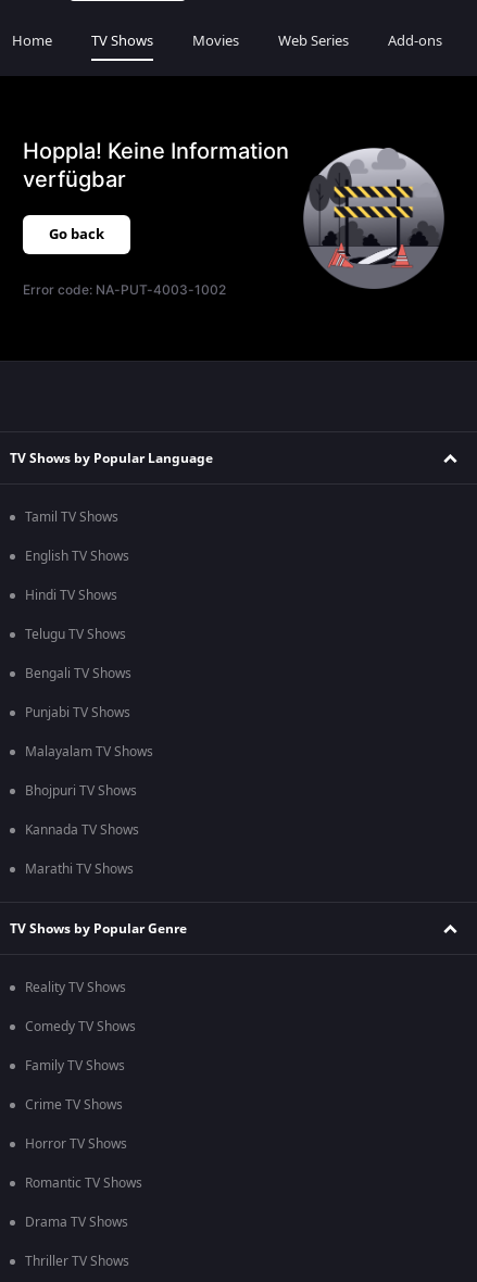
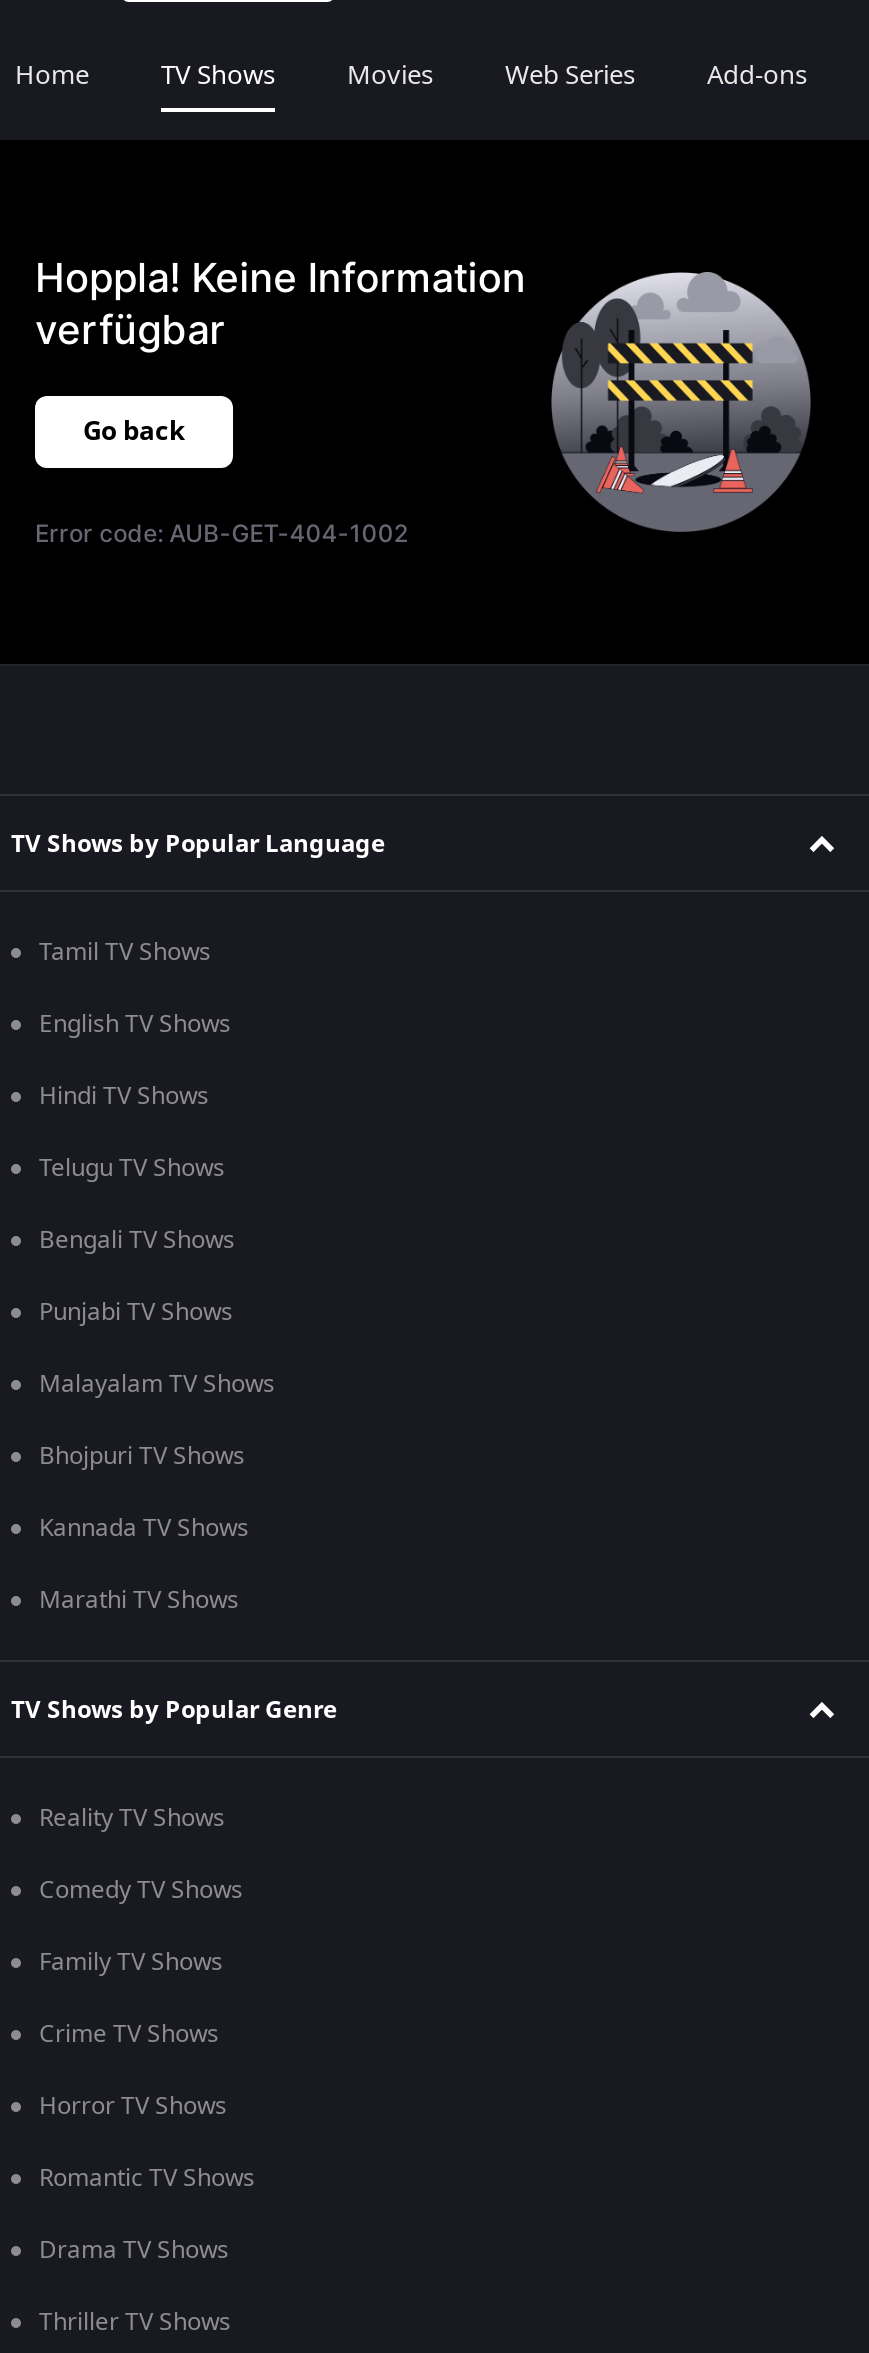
- Error code: NA-PUT-4003-1002
+ Error code: AUB-GET-404-1002
